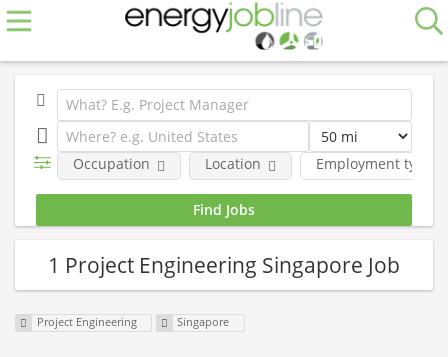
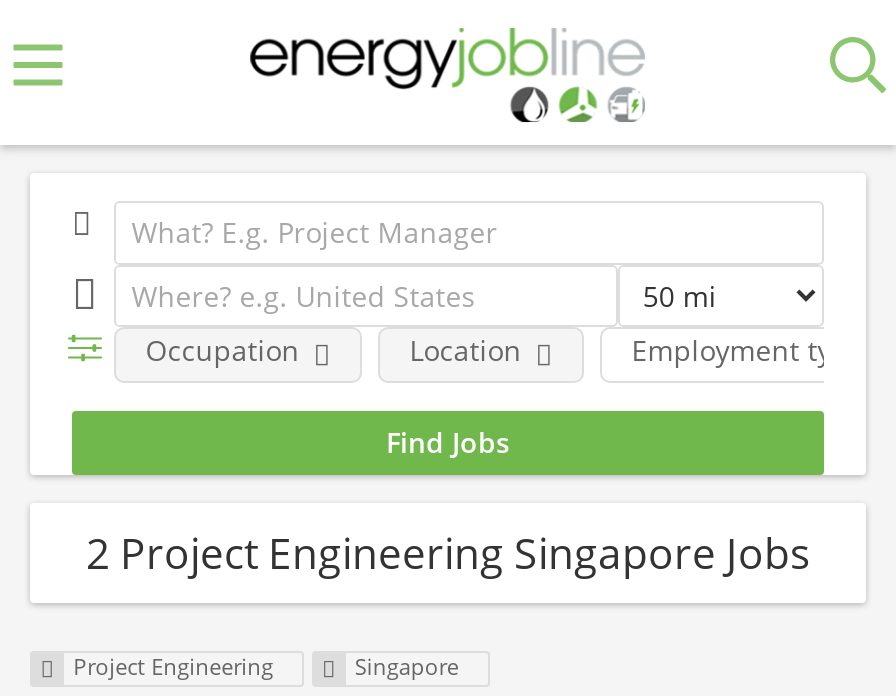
- 1 Project Engineering Singapore Job
+ 2 Project Engineering Singapore Jobs
